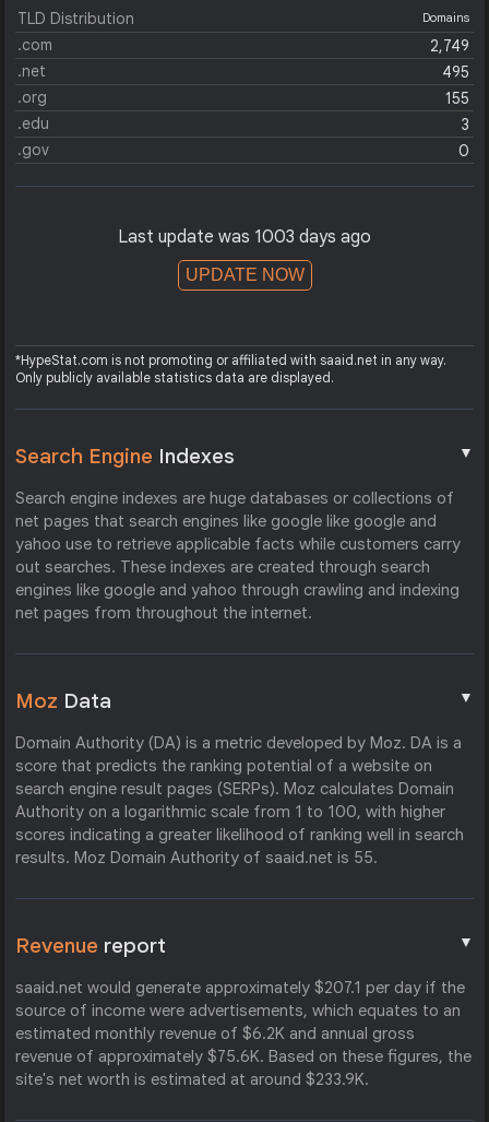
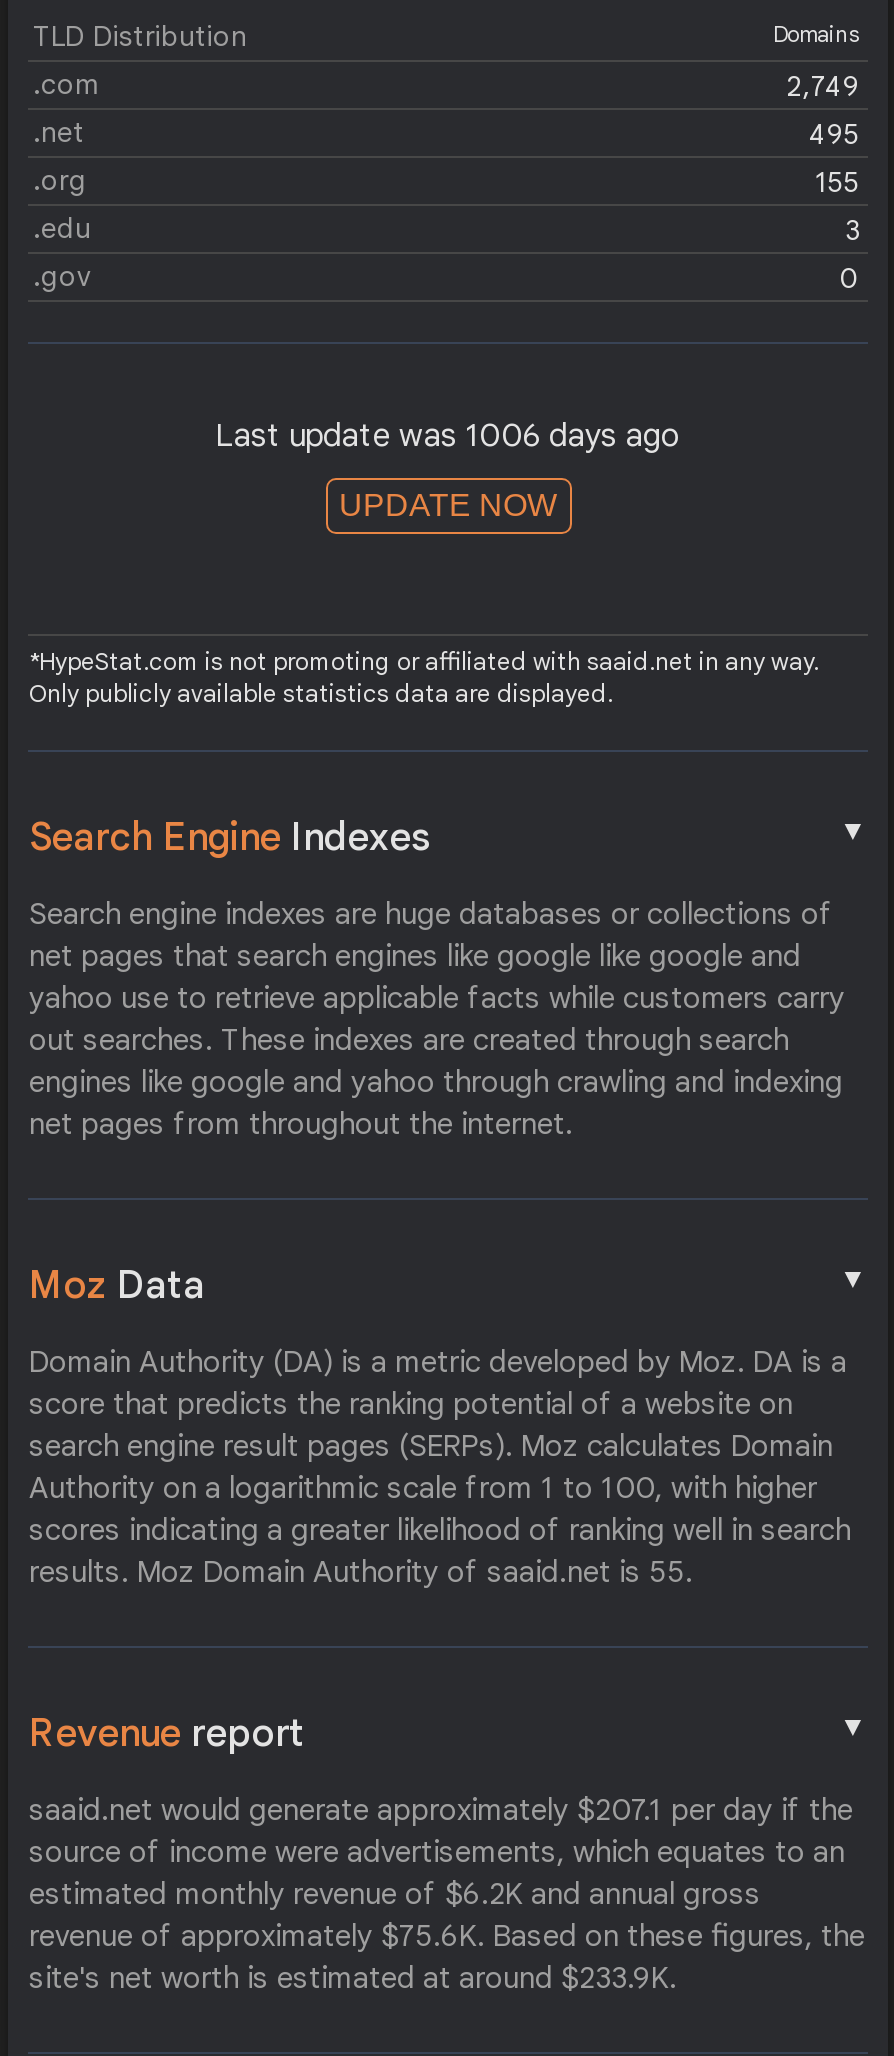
- Last update was 1003 days ago
+ Last update was 1006 days ago
